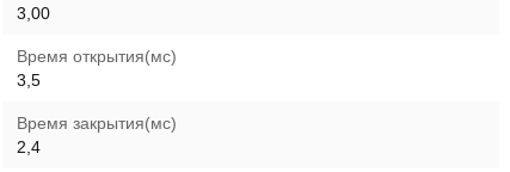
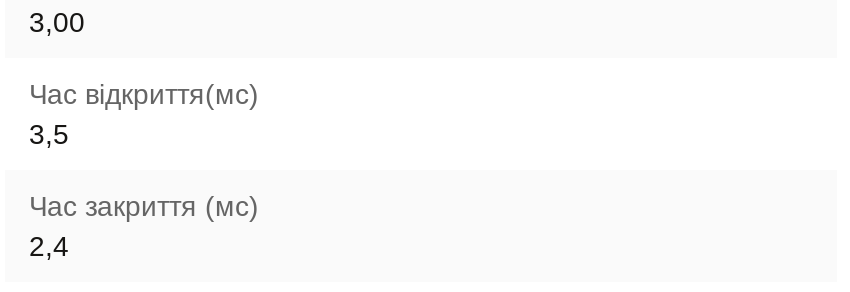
- Время открытия(мс)
+ Час відкриття(мс)

- Время закрытия(мс)
+ Час закриття (мс)
